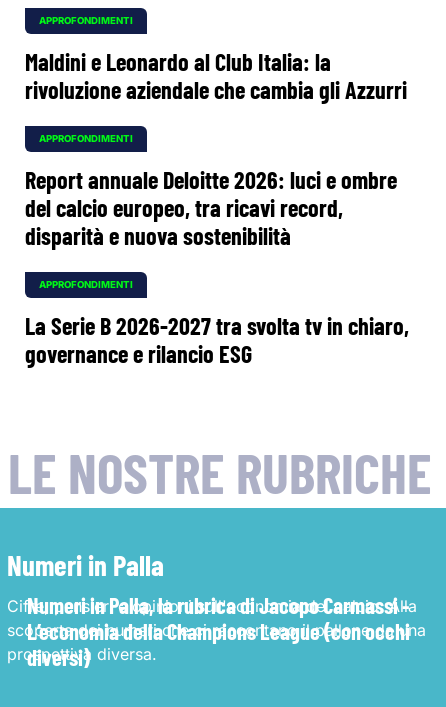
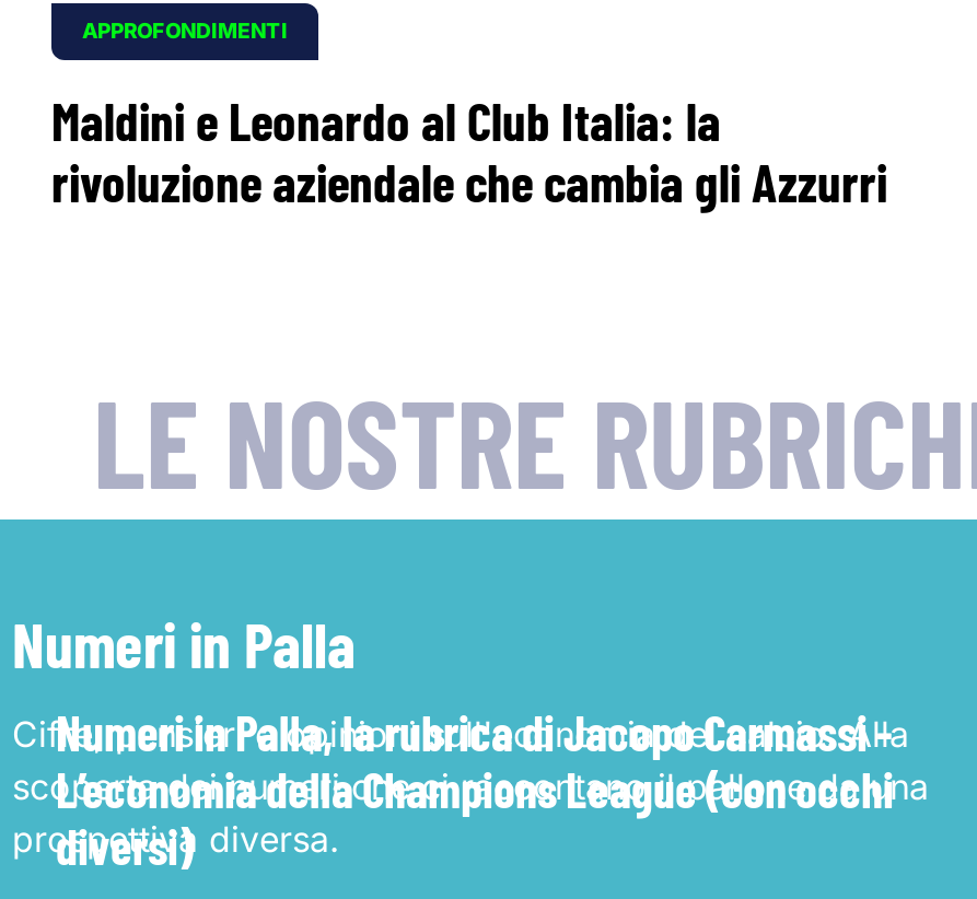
- APPROFONDIMENTI
- Report annuale Deloitte 2026: luci e ombre
- del calcio europeo, tra ricavi record,
- disparità e nuova sostenibilità
- APPROFONDIMENTI
- La Serie B 2026-2027 tra svolta tv in chiaro,
- governance e rilancio ESG
